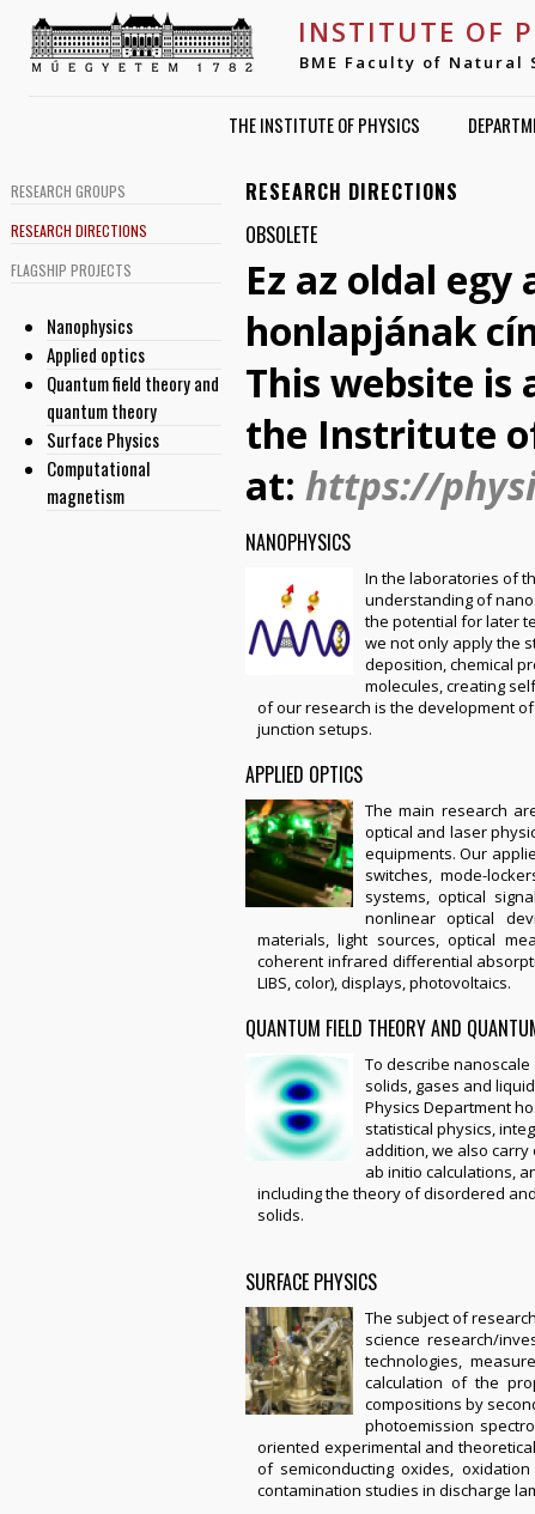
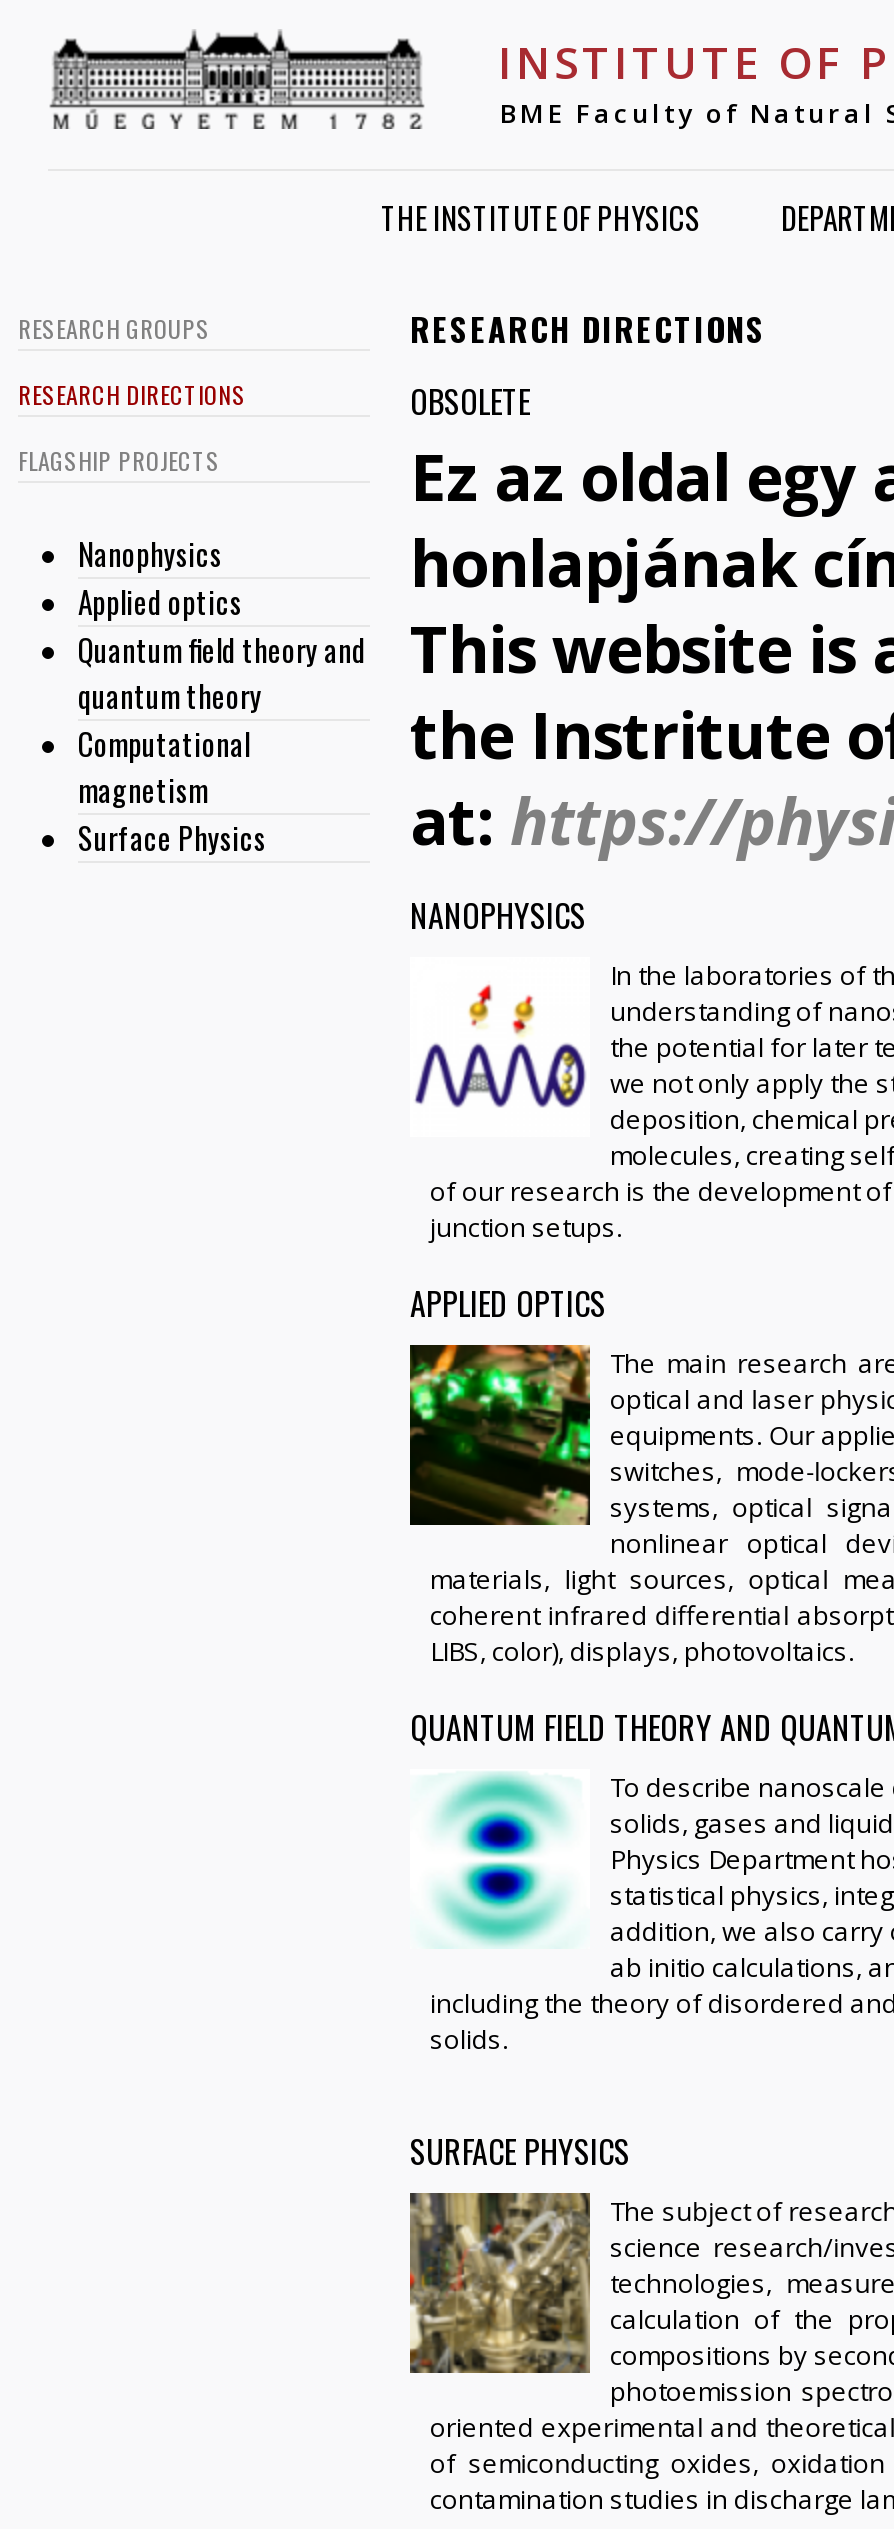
moved down: Surface Physics

moved up: Computational | magnetism
